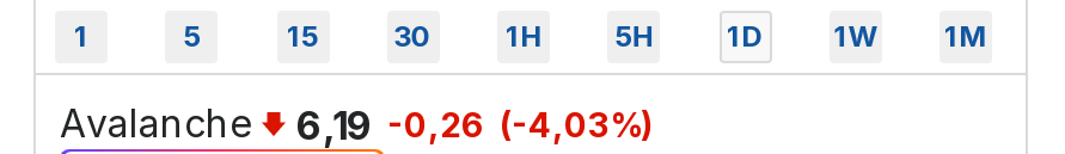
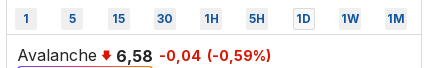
- Avalanche 6,19 -0,26 (-4,03%)
+ Avalanche 6,58 -0,04 (-0,59%)
